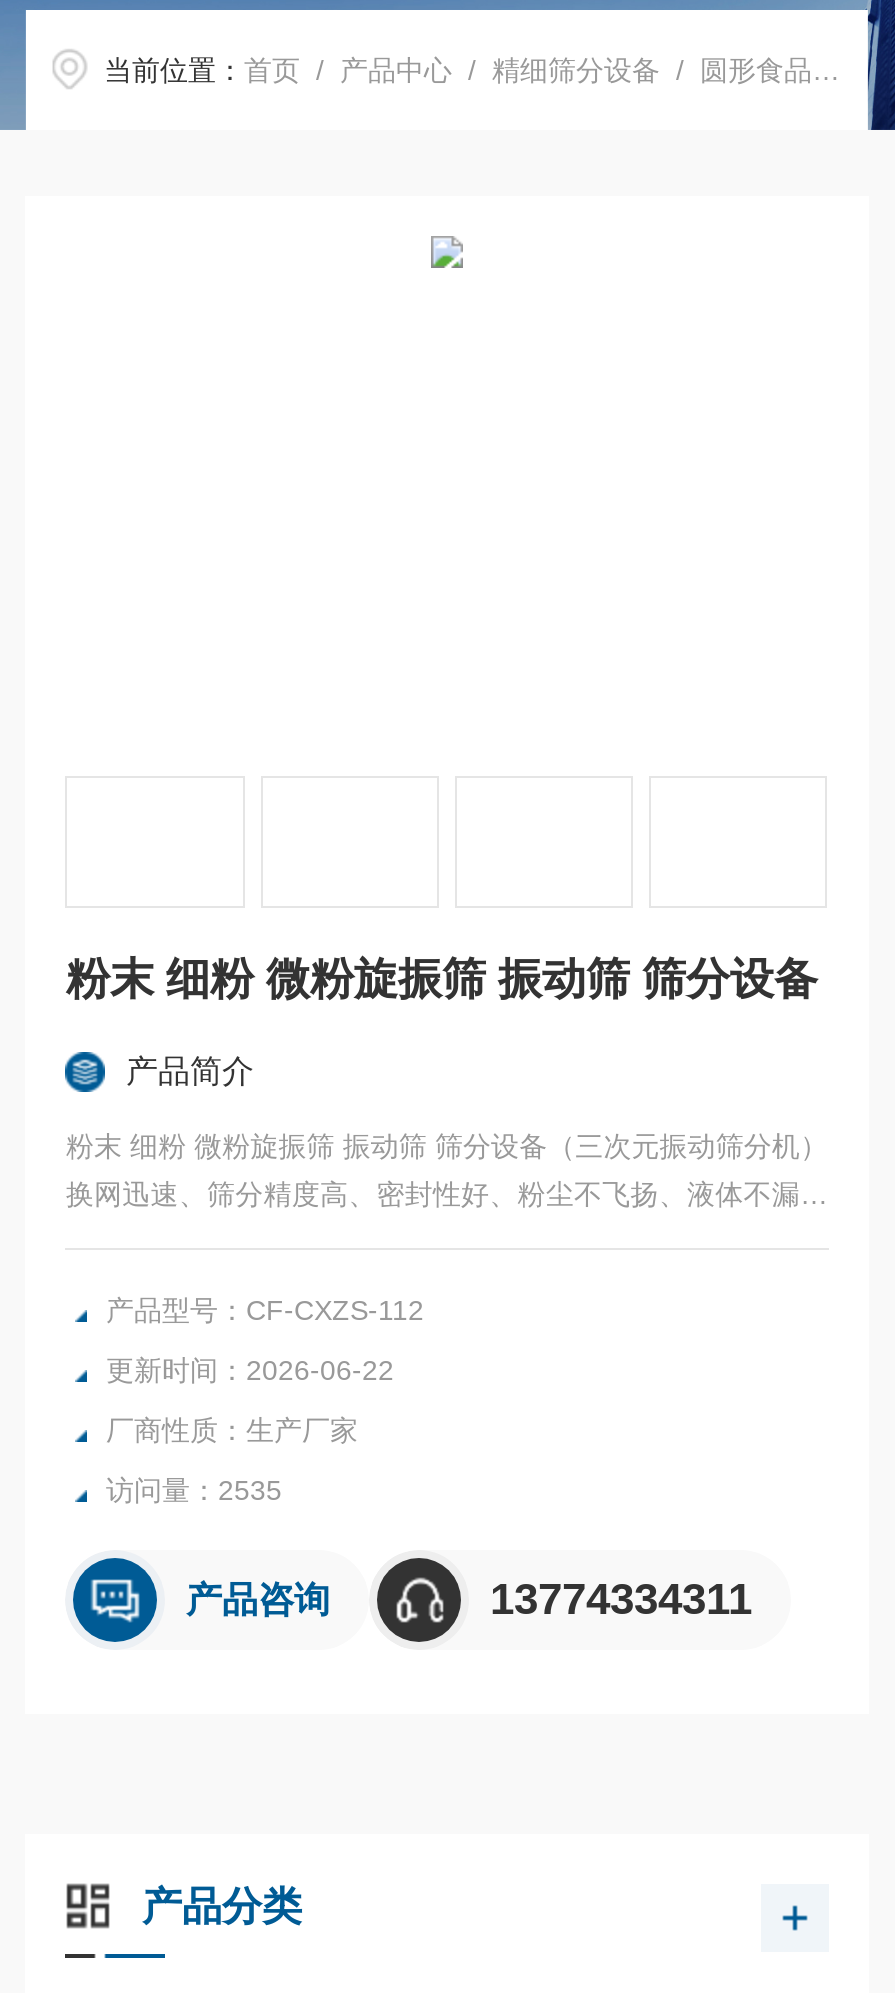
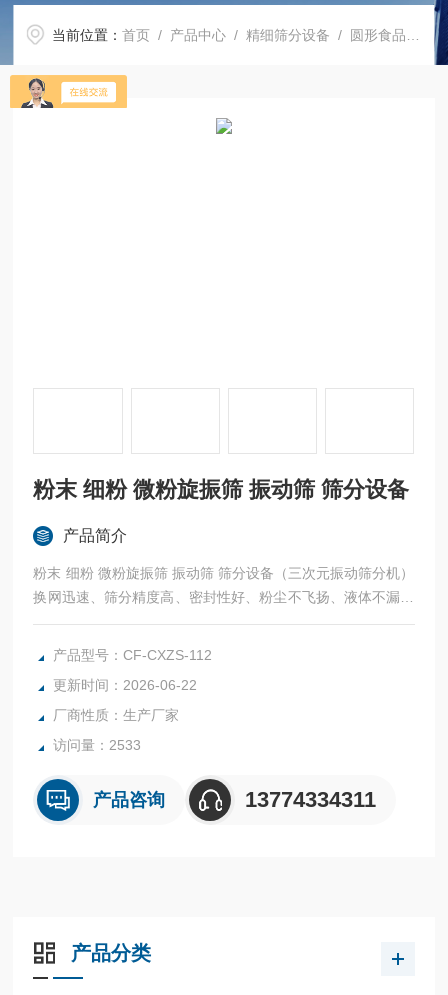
+ [image]

- 访问量：2535
+ 访问量：2533
